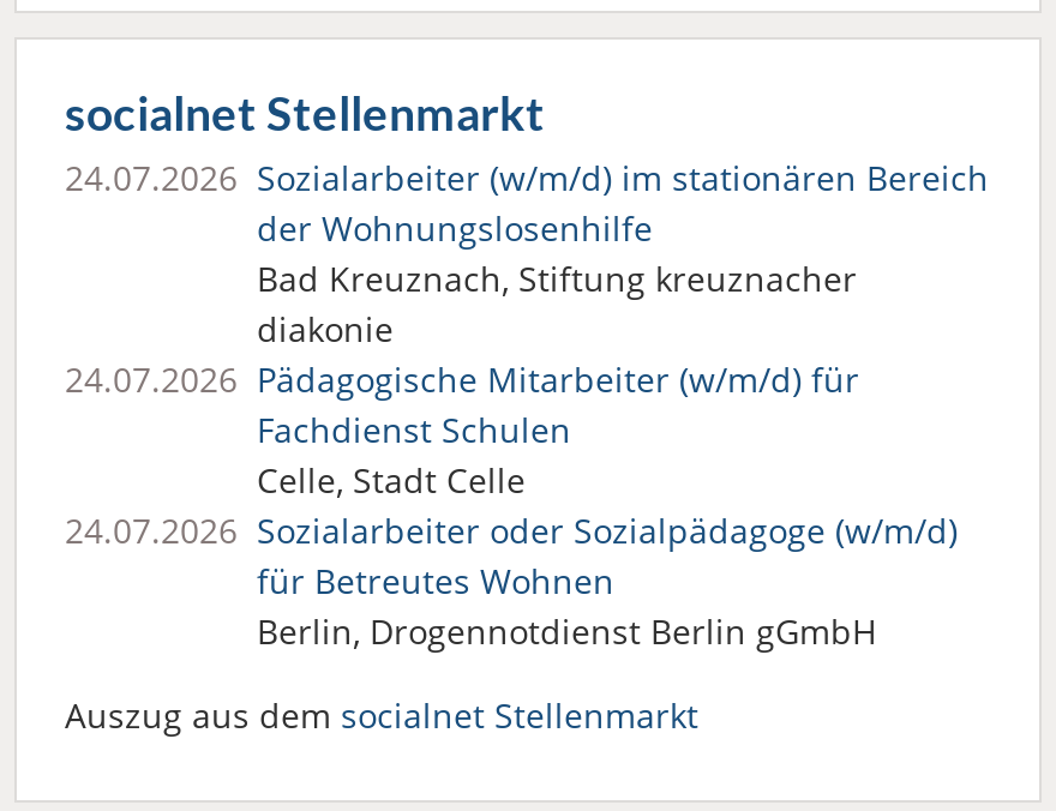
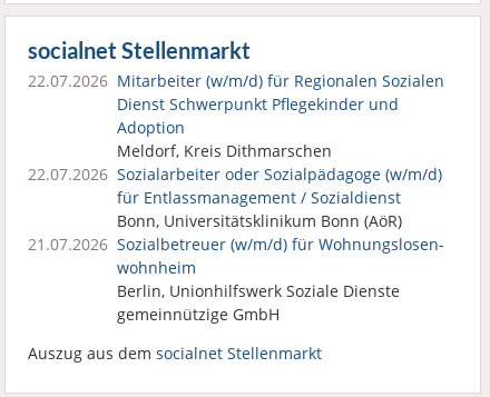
- 24.07.2026 Sozialarbeiter (w/m/d) im stationären Bereich
- der Wohnungslosenhilfe
- Bad Kreuznach, Stiftung kreuznacher
- diakonie
- 24.07.2026 Pädagogische Mitarbeiter (w/m/d) für
- Fachdienst Schulen
- Celle, Stadt Celle
- 24.07.2026 Sozialarbeiter oder Sozialpädagoge (w/m/d)
- für Betreutes Wohnen
- Berlin, Drogennotdienst Berlin gGmbH
+ 22.07.2026 Mitarbeiter (w/m/d) für Regionalen Sozialen
+ Dienst Schwerpunkt Pflegekinder und
+ Adoption
+ Meldorf, Kreis Dithmarschen
+ 22.07.2026 Sozialarbeiter oder Sozialpädagoge (w/m/d)
+ für Entlassmanagement / Sozialdienst
+ Bonn, Universitätsklinikum Bonn (AöR)
+ 21.07.2026 Sozialbetreuer (w/m/d) für Wohnungslosen
+ wohnheim
+ Berlin, Unionhilfswerk Soziale Dienste
+ gemeinnützige GmbH
